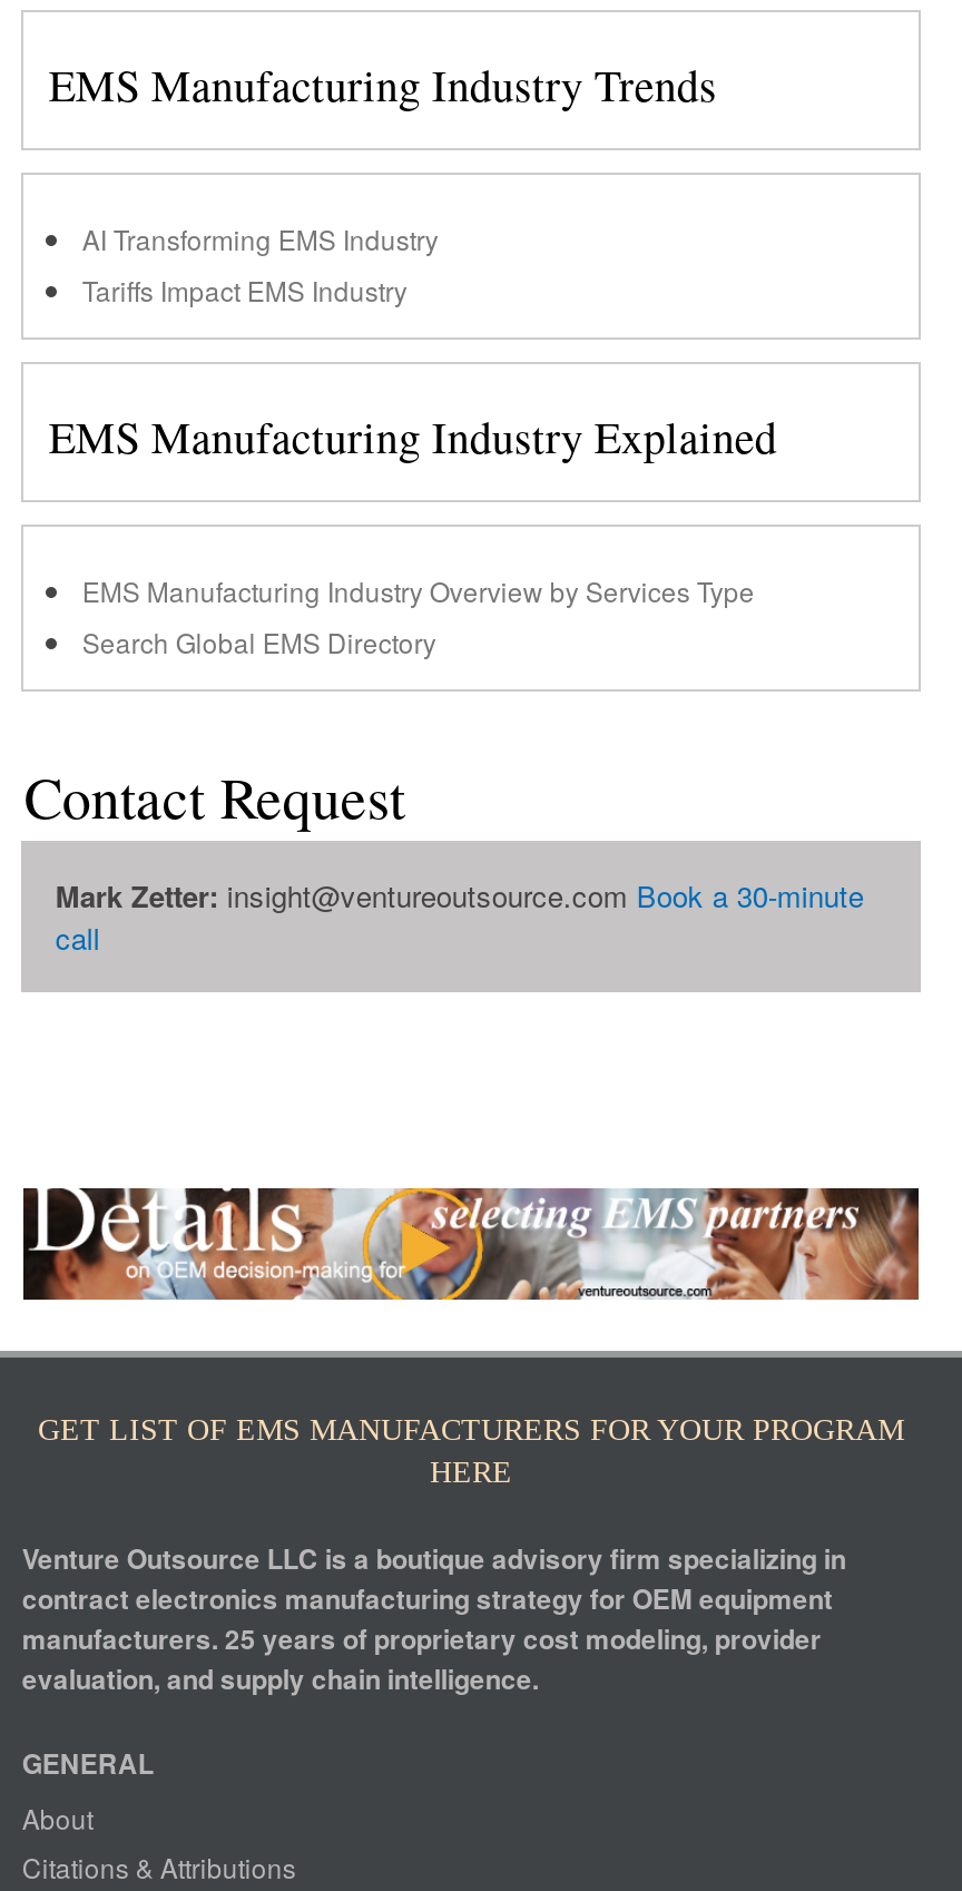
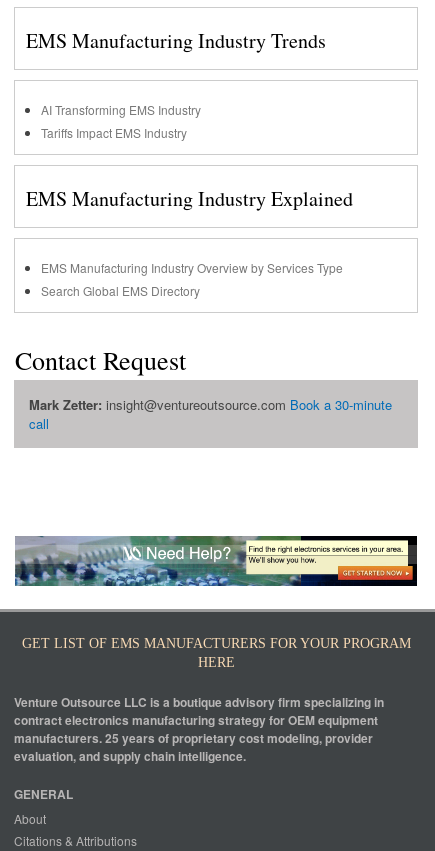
- [image]
+ [image]
